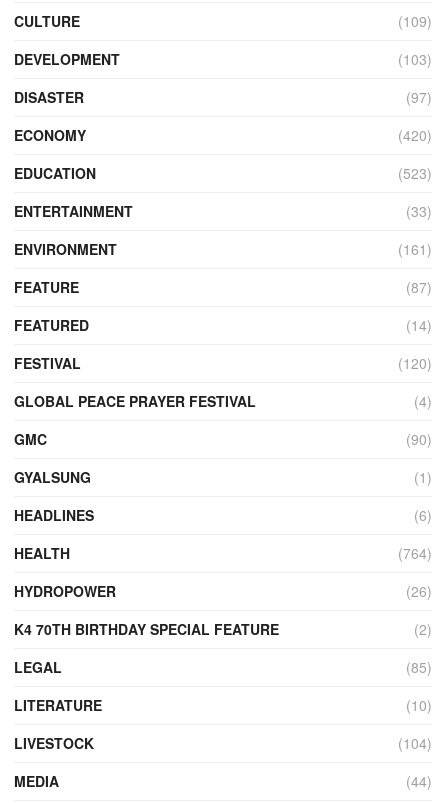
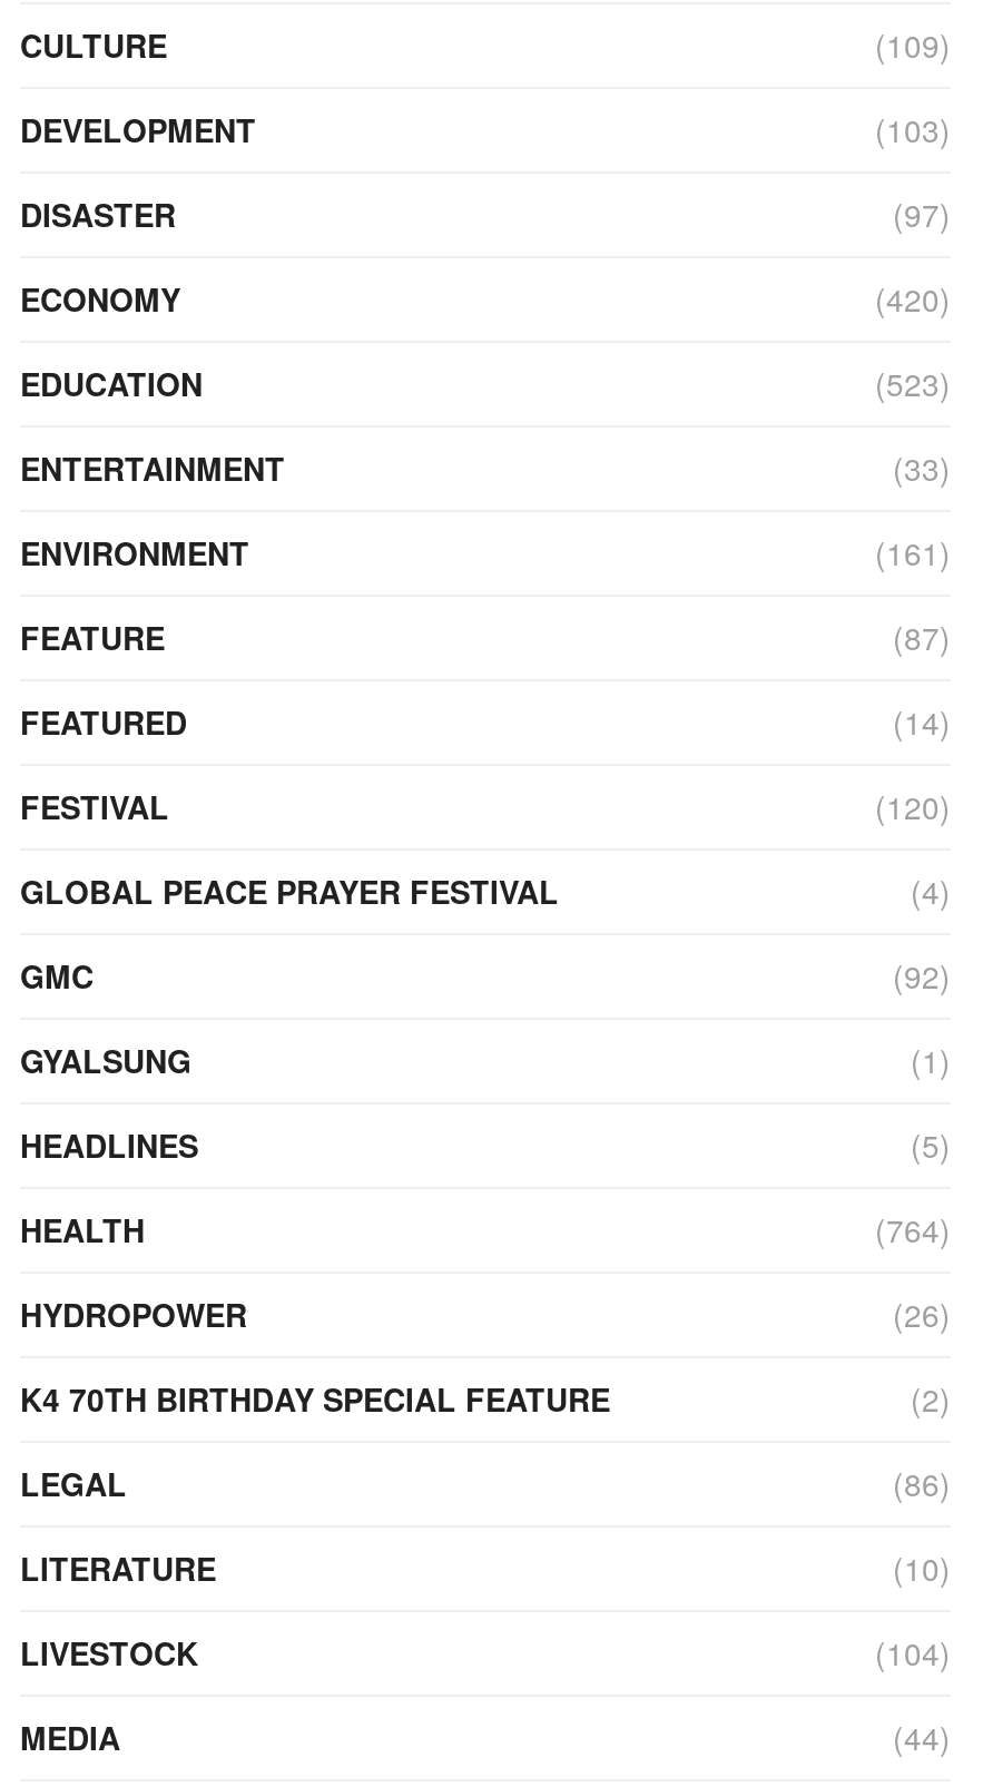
- (90)
+ (92)

- (6)
+ (5)

- (85)
+ (86)
